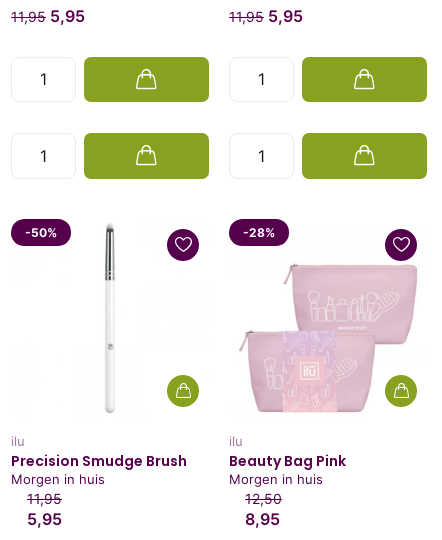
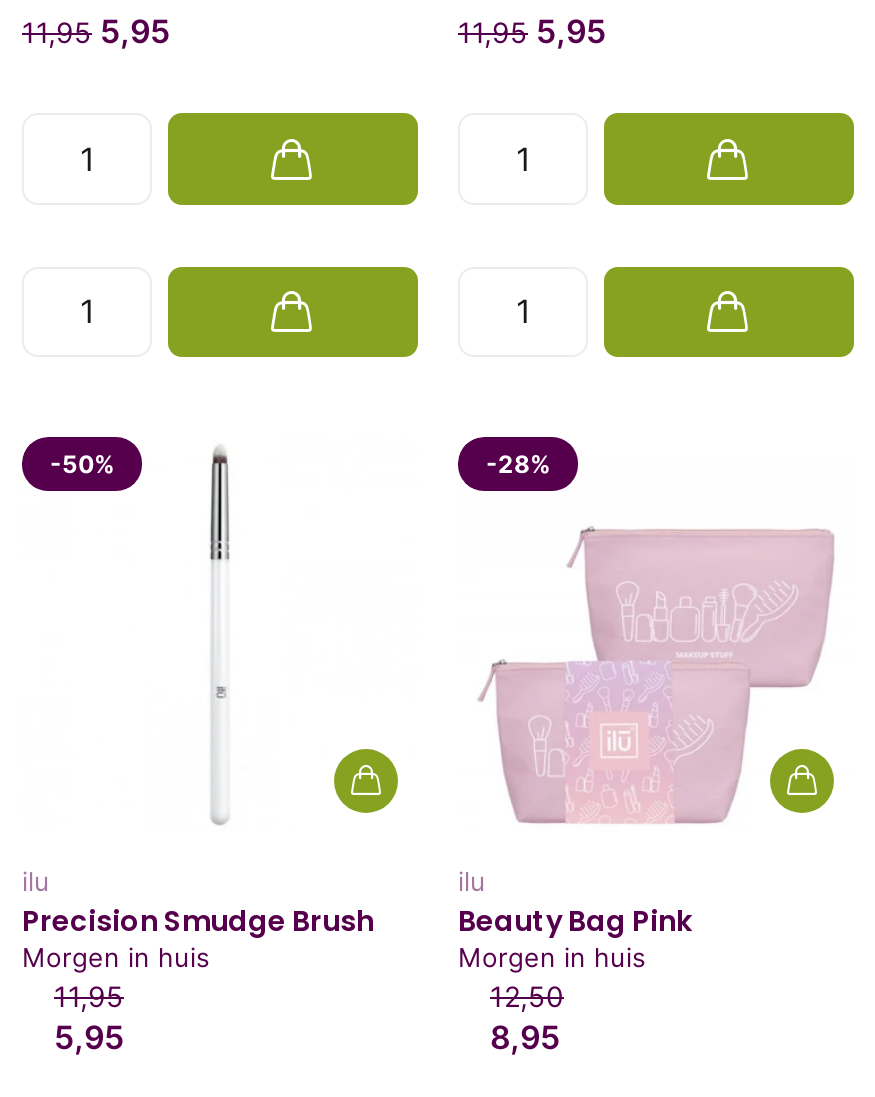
- [image]

- [image]
